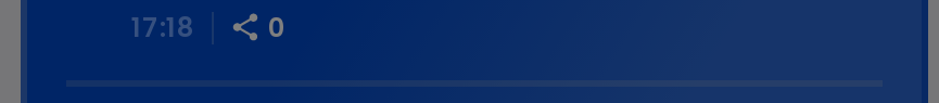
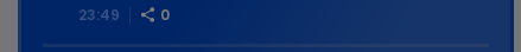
- 17:18 0
+ 23:49 0
